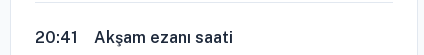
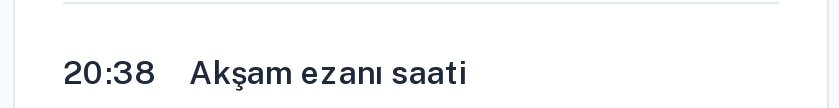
- 20:41 Akşam ezanı saati
+ 20:38 Akşam ezanı saati
